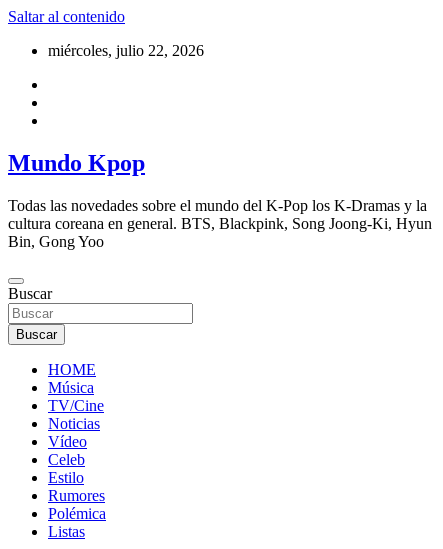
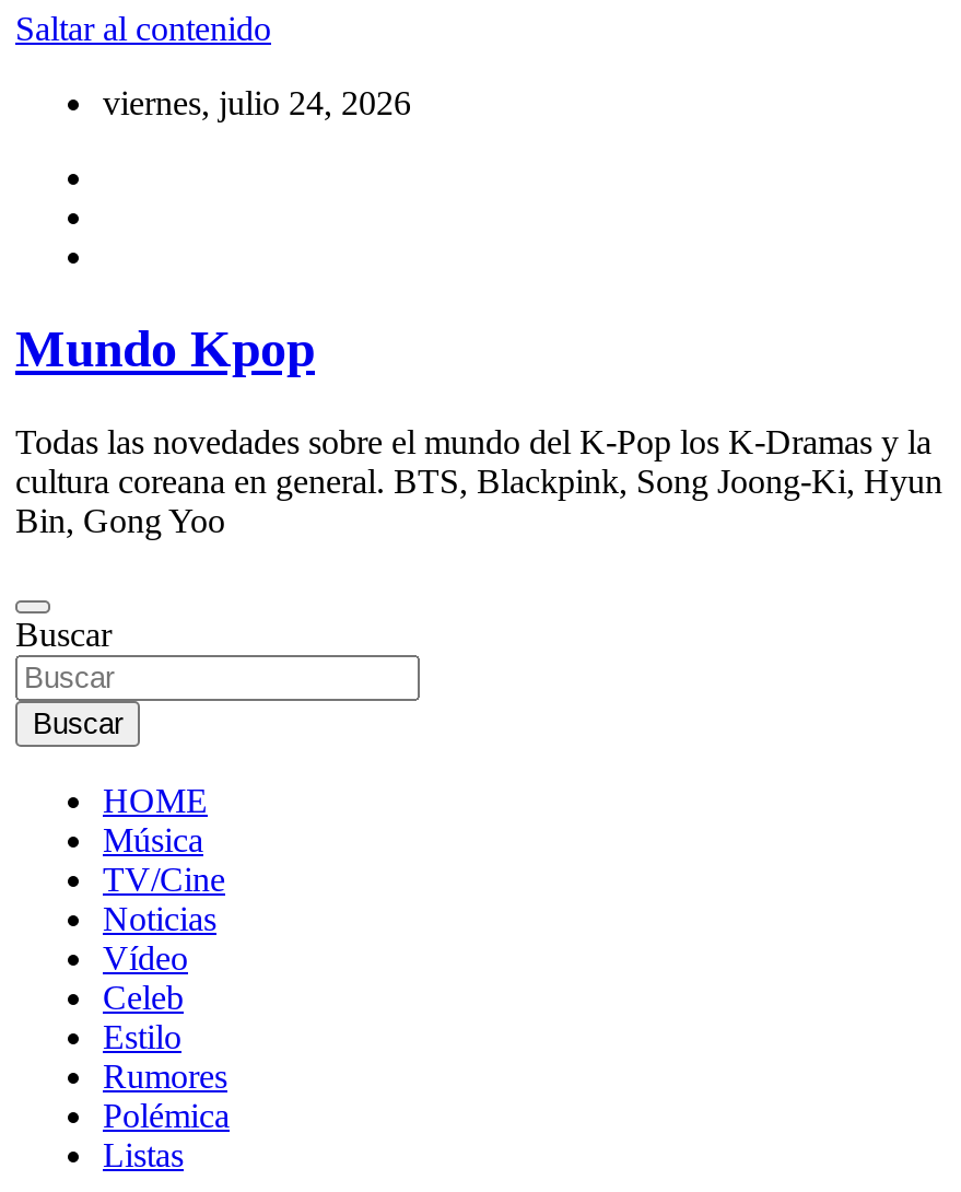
- miércoles, julio 22, 2026
+ viernes, julio 24, 2026
